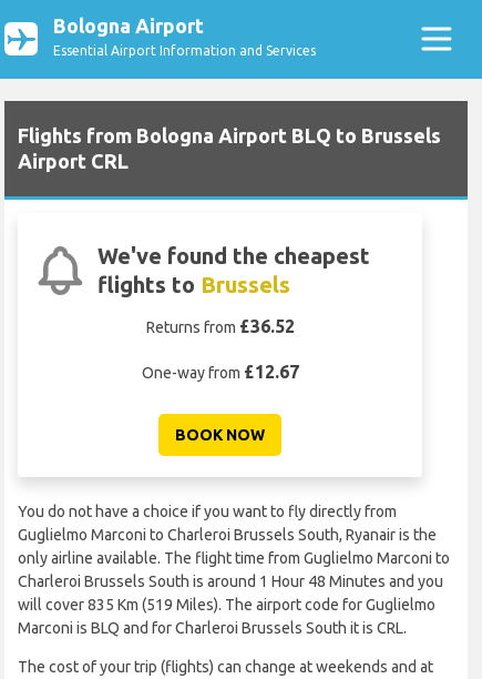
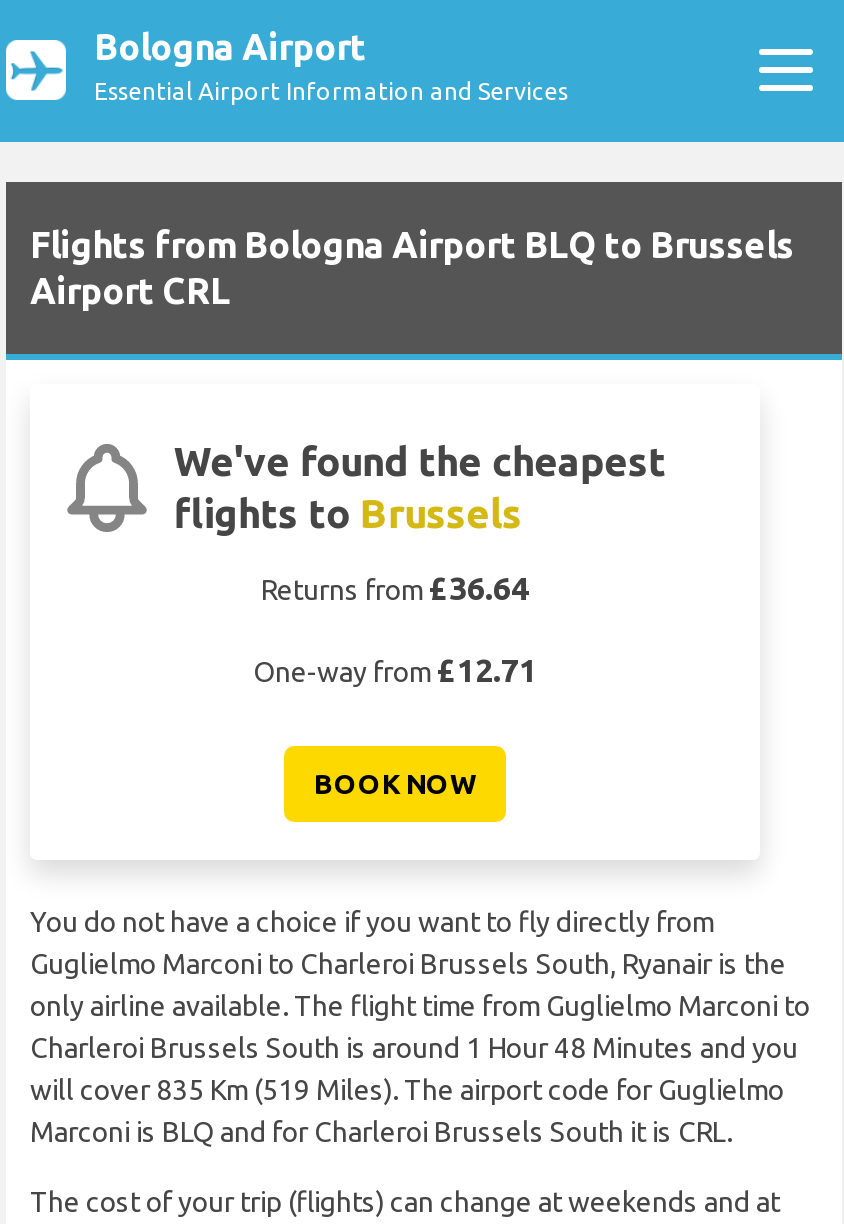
- Returns from £36.52
+ Returns from £36.64

- One-way from £12.67
+ One-way from £12.71
